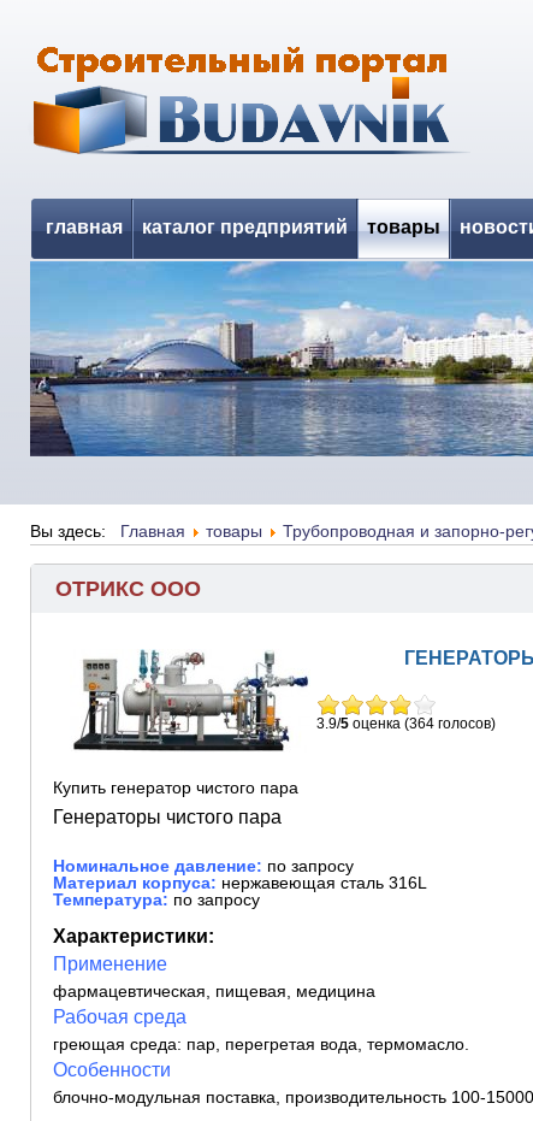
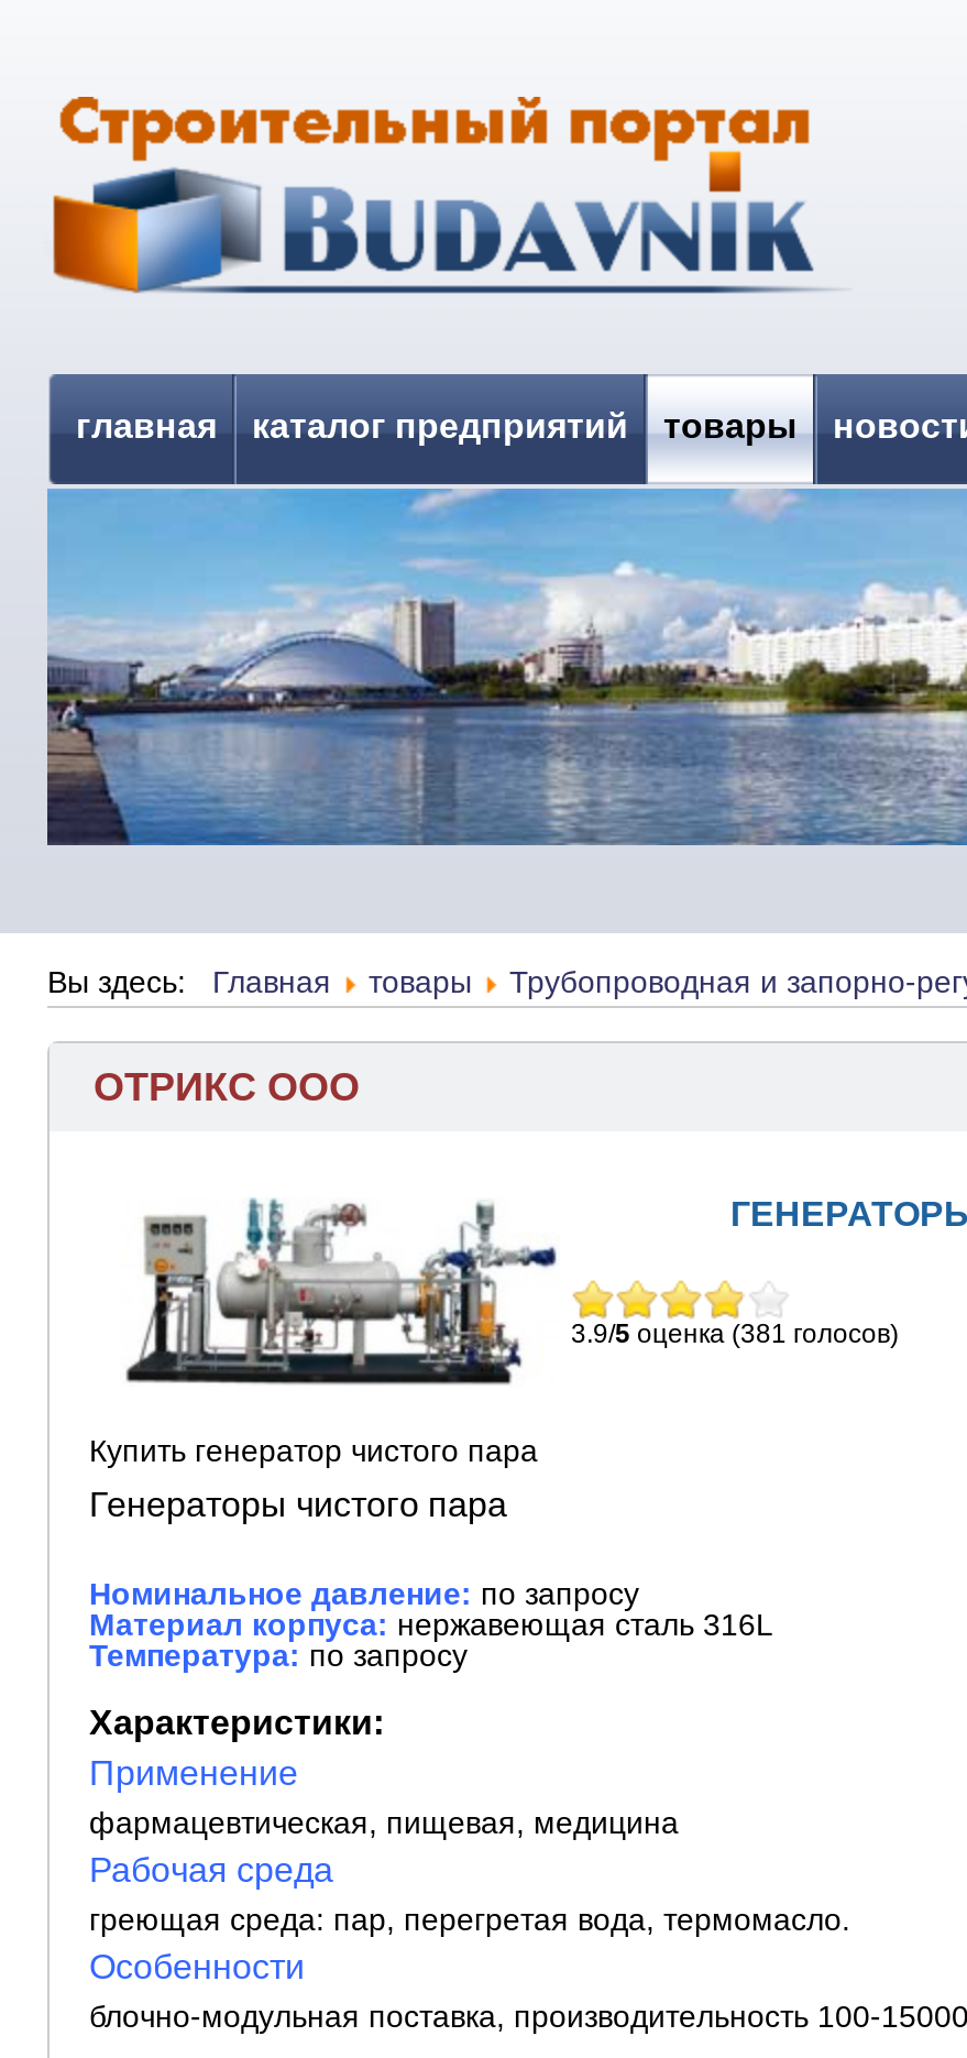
- 3.9/5 оценка (364 голосов)
+ 3.9/5 оценка (381 голосов)
